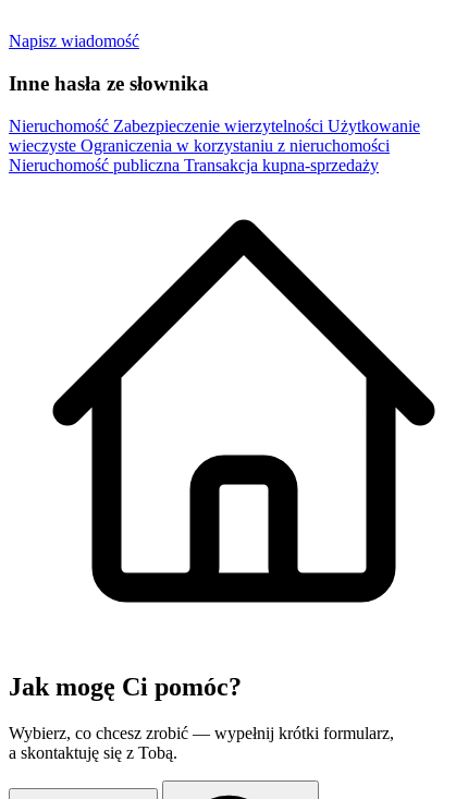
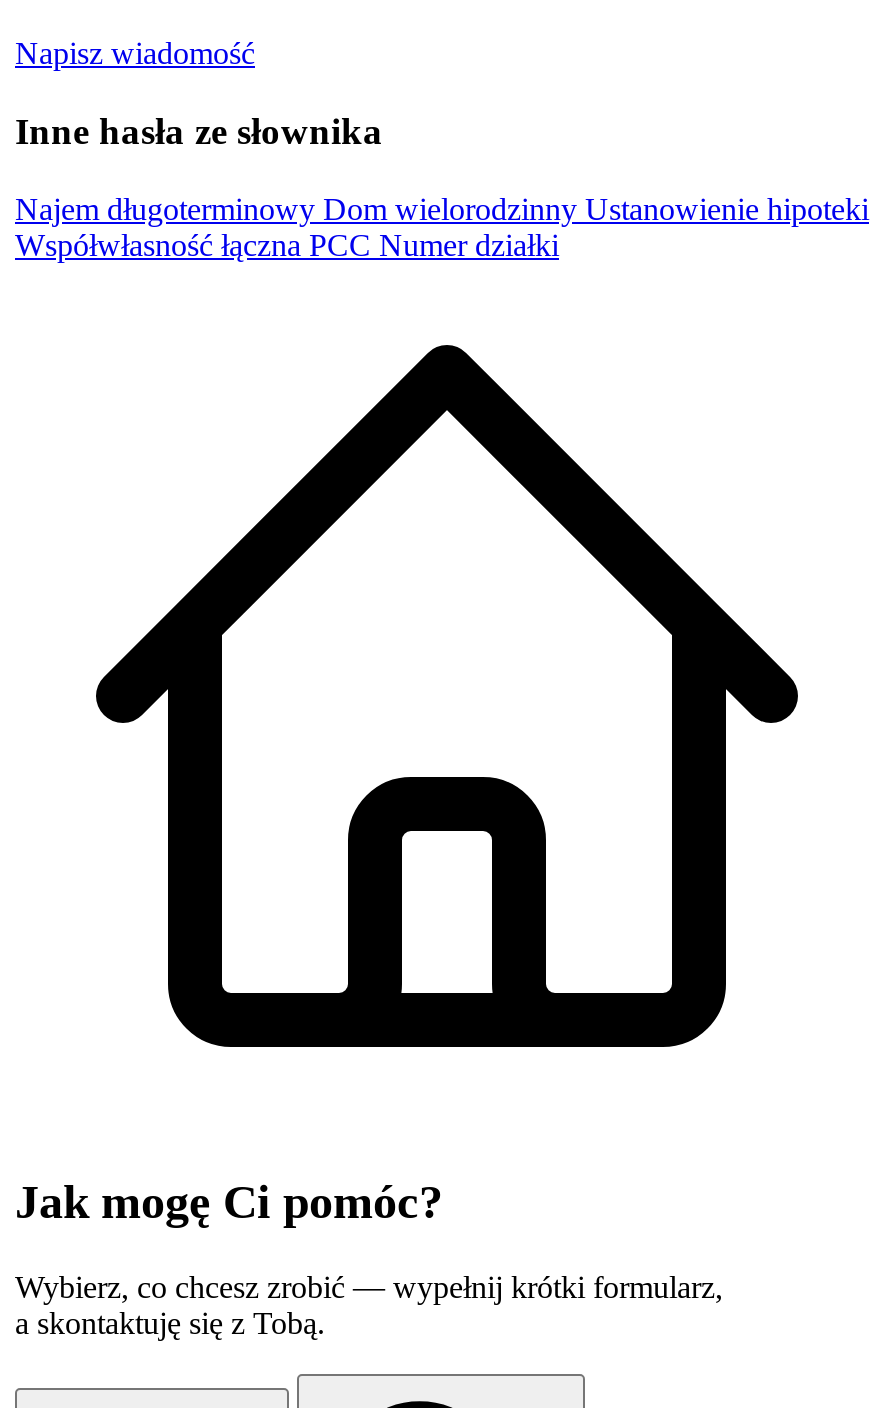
- Nieruchomość Zabezpieczenie wierzytelności Użytkowanie
- wieczyste Ograniczenia w korzystaniu z nieruchomości
- Nieruchomość publiczna Transakcja kupna-sprzedaży
+ Najem długoterminowy Dom wielorodzinny Ustanowienie hipoteki
+ Współwłasność łącznaPCC Numer działki
